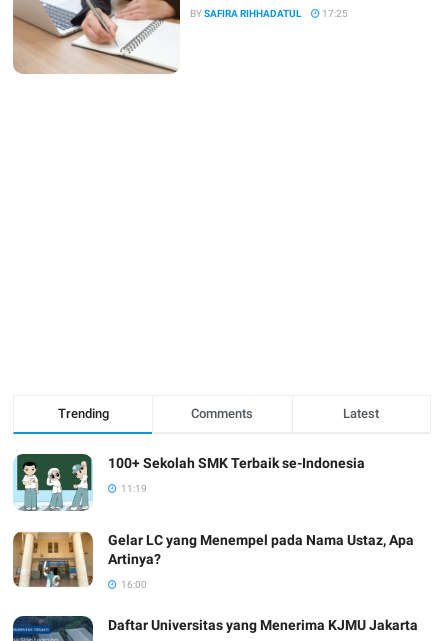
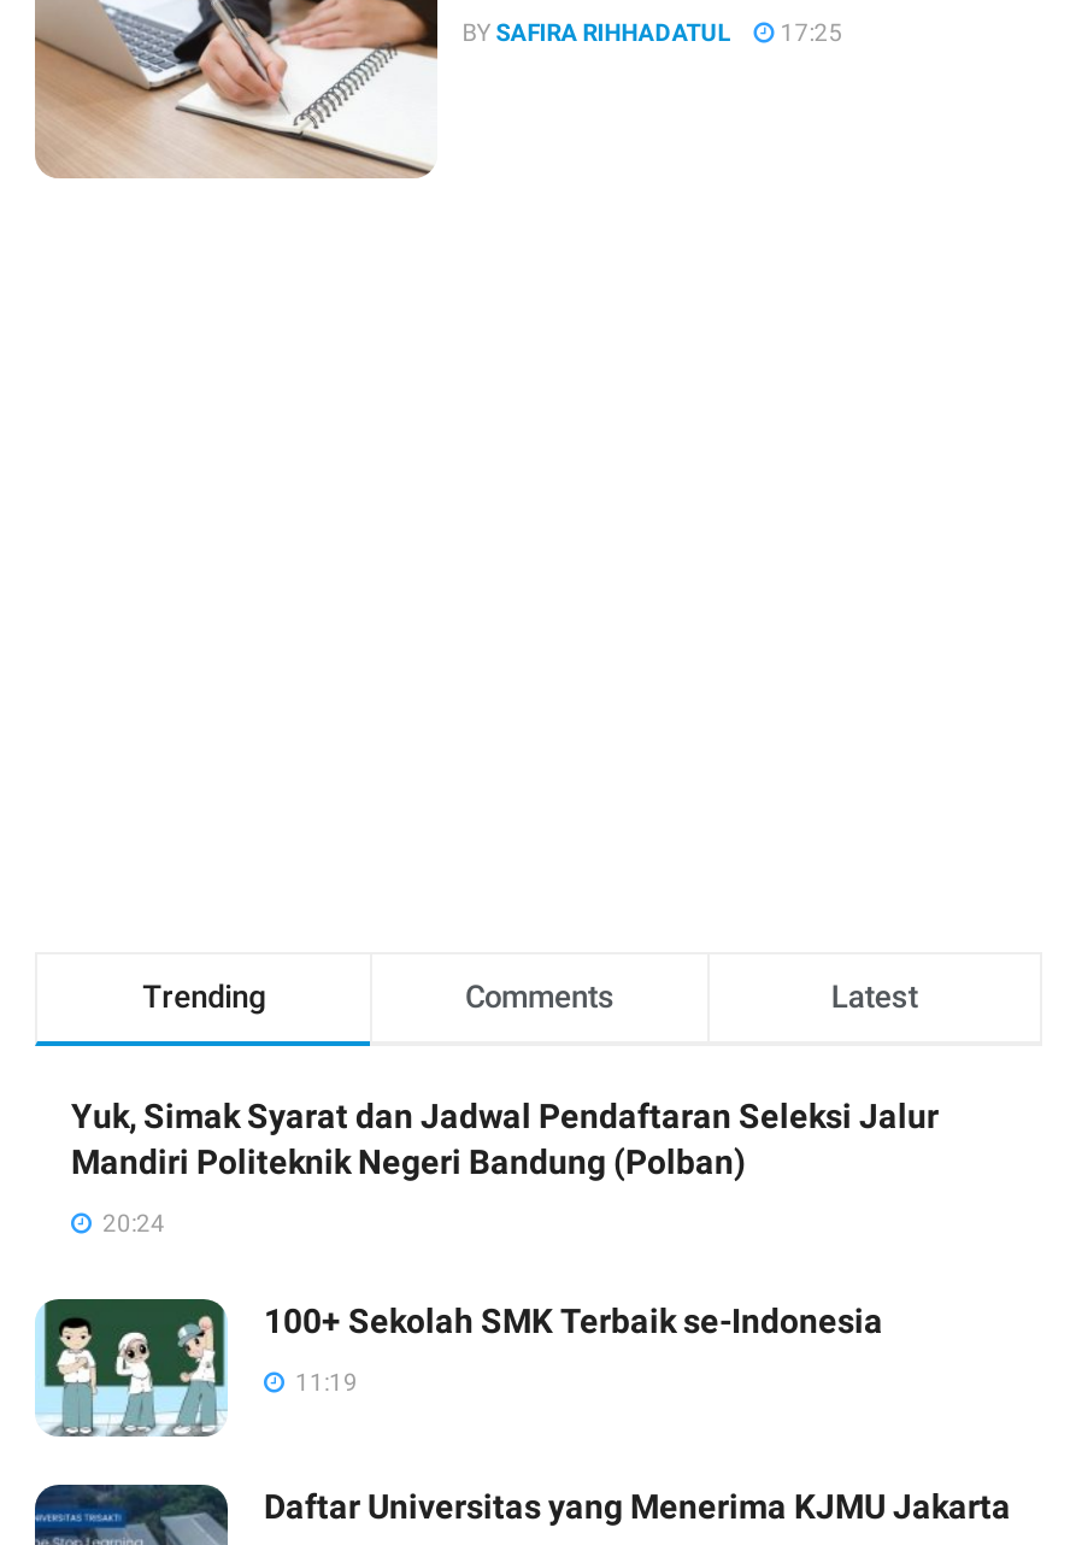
+ Yuk, Simak Syarat dan Jadwal Pendaftaran Seleksi Jalur
+ Mandiri Politeknik Negeri Bandung (Polban)
+ 20:24

moved down: [image] | 100+ Sekolah SMK Terbaik se-Indonesia | 11:19

- [image]
- Gelar LC yang Menempel pada Nama Ustaz, Apa
- Artinya?
- 16:00
